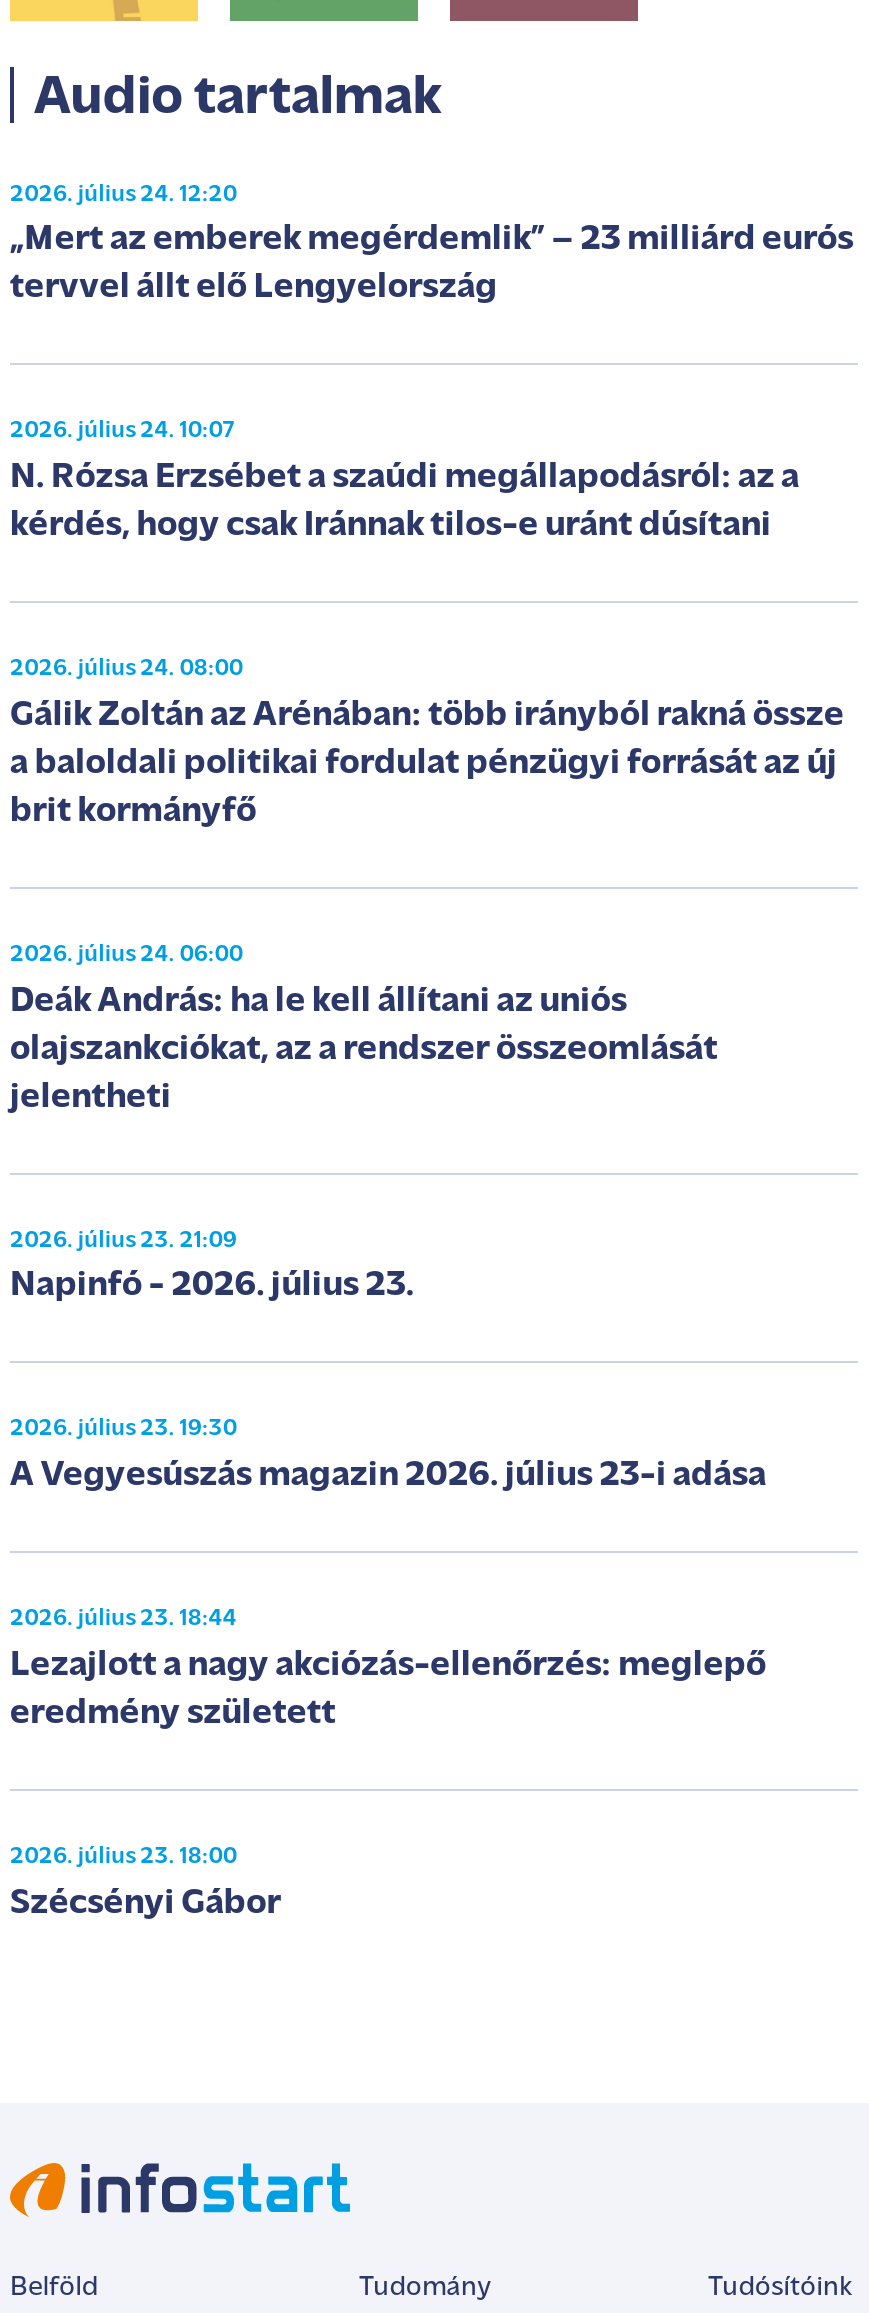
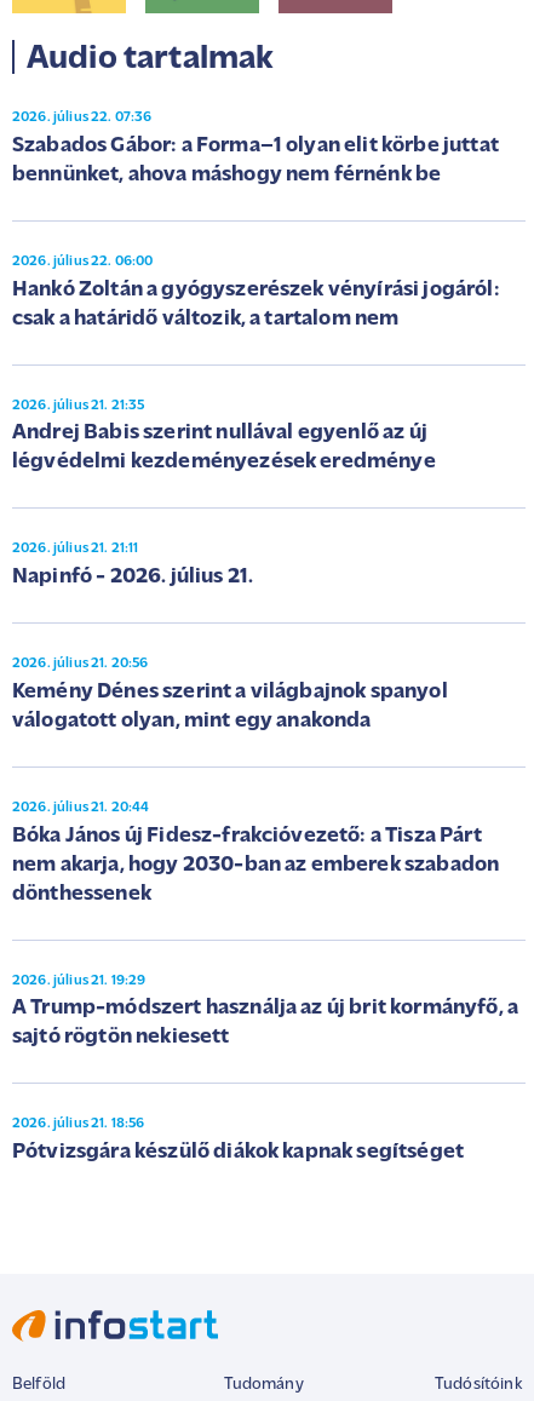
- 2026. július 24. 12:20
- „Mert az emberek megérdemlik” – 23 milliárd eurós
- tervvel állt elő Lengyelország
+ 2026. július 22. 07:36
+ Szabados Gábor: a Forma–1 olyan elit körbe juttat
+ bennünket, ahova máshogy nem férnénk be

- 2026. július 24. 10:07
- N. Rózsa Erzsébet a szaúdi megállapodásról: az a
- kérdés, hogy csak Iránnak tilos-e uránt dúsítani
+ 2026. július 22. 06:00
+ Hankó Zoltán a gyógyszerészek vényírási jogáról:
+ csak a határidő változik, a tartalom nem

- 2026. július 24. 08:00
- Gálik Zoltán az Arénában: több irányból rakná össze
- a baloldali politikai fordulat pénzügyi forrását az új
- brit kormányfő
+ 2026. július 21. 21:35
+ Andrej Babis szerint nullával egyenlő az új
+ légvédelmi kezdeményezések eredménye

- 2026. július 24. 06:00
- Deák András: ha le kell állítani az uniós
- olajszankciókat, az a rendszer összeomlását
- jelentheti
+ 2026. július 21. 21:11
+ Napinfó - 2026. július 21.

- 2026. július 23. 21:09
- Napinfó - 2026. július 23.
+ 2026. július 21. 20:56
+ Kemény Dénes szerint a világbajnok spanyol
+ válogatott olyan, mint egy anakonda

- 2026. július 23. 19:30
- A Vegyesúszás magazin 2026. július 23-i adása
+ 2026. július 21. 20:44
+ Bóka János új Fidesz-frakcióvezető: a Tisza Párt
+ nem akarja, hogy 2030-ban az emberek szabadon
+ dönthessenek

- 2026. július 23. 18:44
- Lezajlott a nagy akciózás-ellenőrzés: meglepő
- eredmény született
+ 2026. július 21. 19:29
+ A Trump-módszert használja az új brit kormányfő, a
+ sajtó rögtön nekiesett

- 2026. július 23. 18:00
- Szécsényi Gábor
+ 2026. július 21. 18:56
+ Pótvizsgára készülő diákok kapnak segítséget
